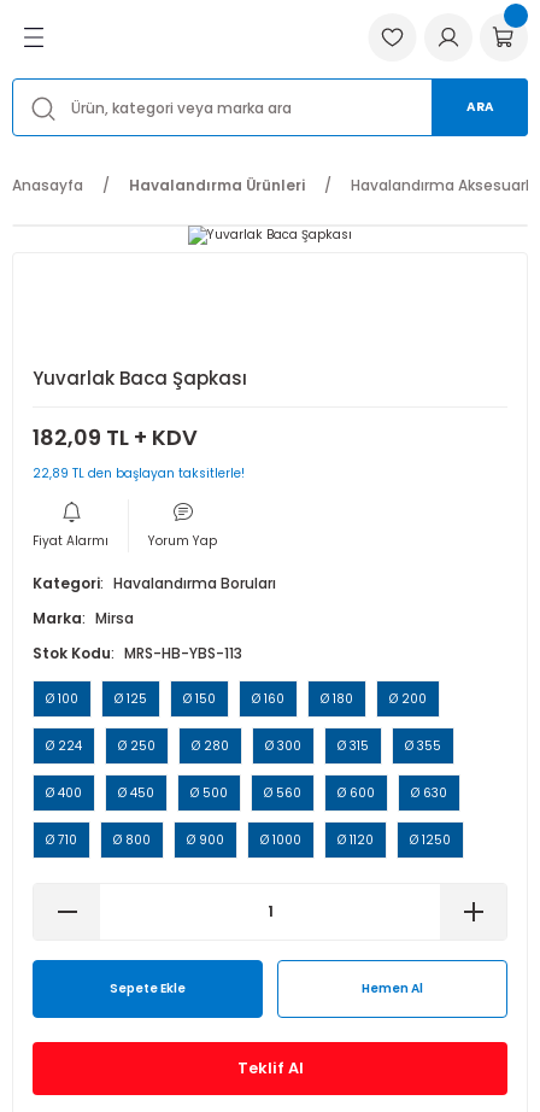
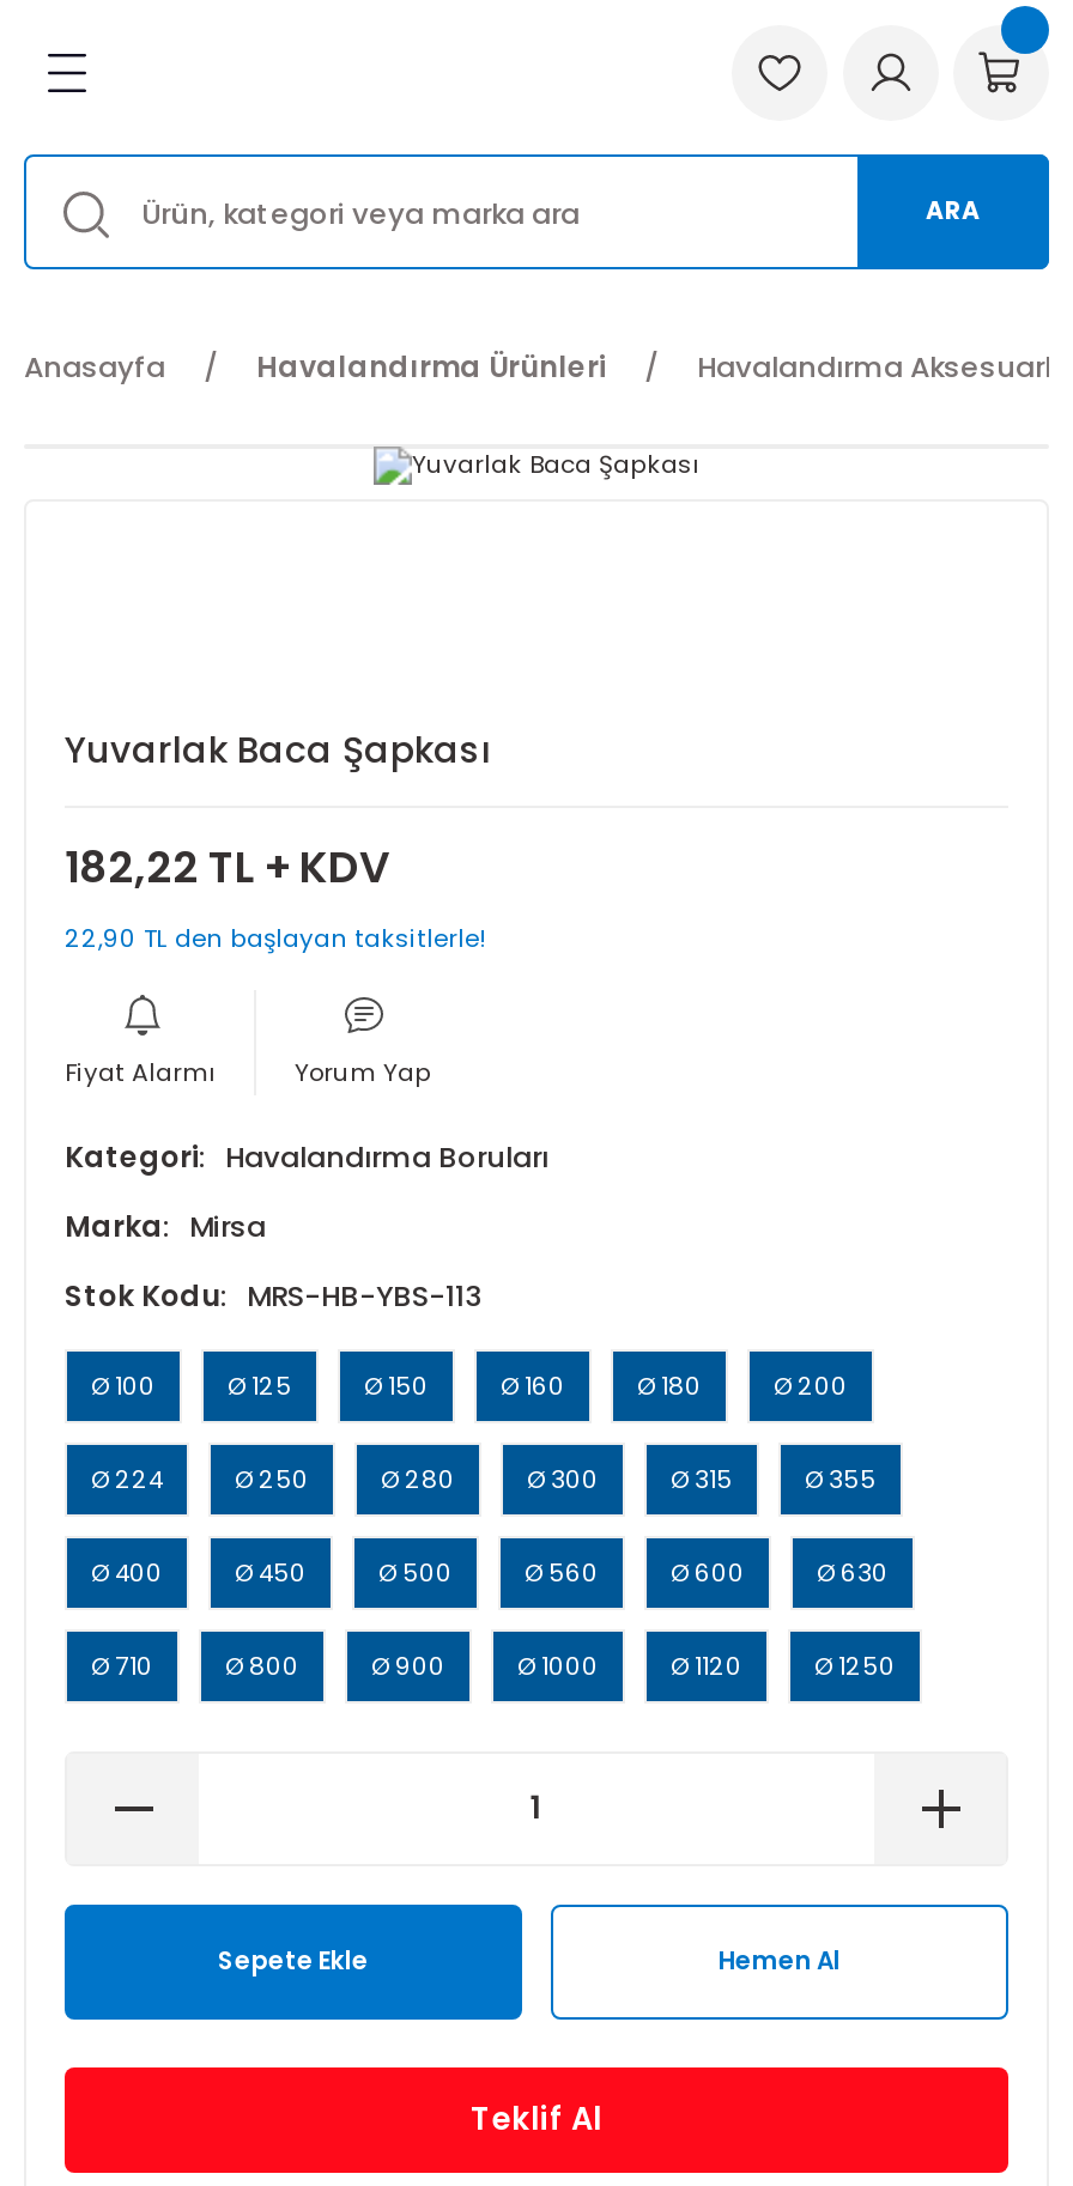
- 182,09 TL + KDV
+ 182,22 TL + KDV

- 22,89 TL den başlayan taksitlerle!
+ 22,90 TL den başlayan taksitlerle!
